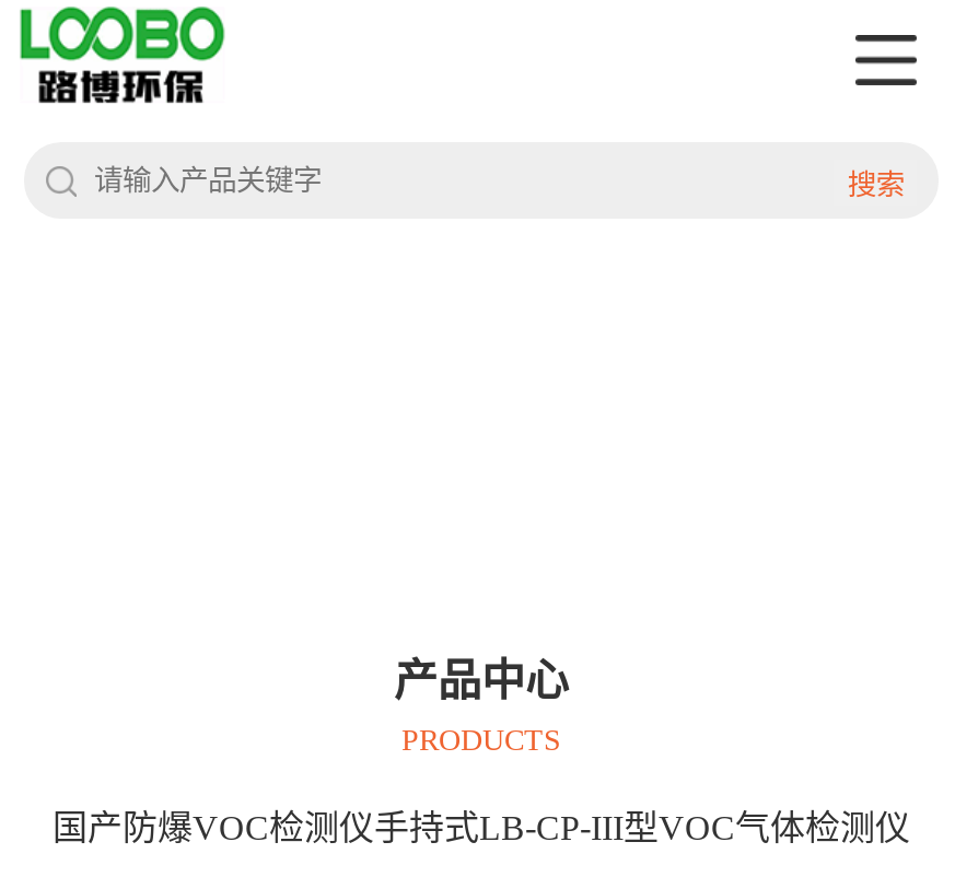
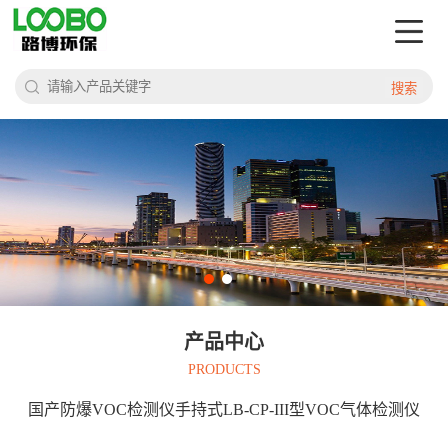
+ [image]
